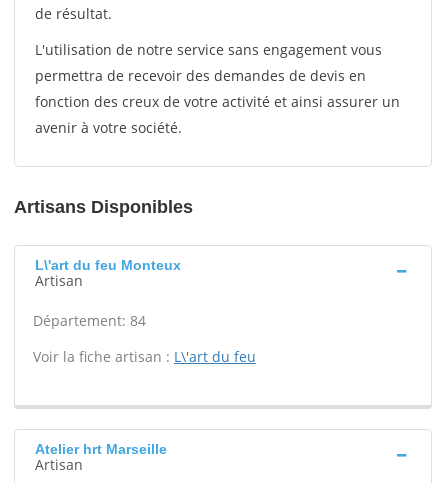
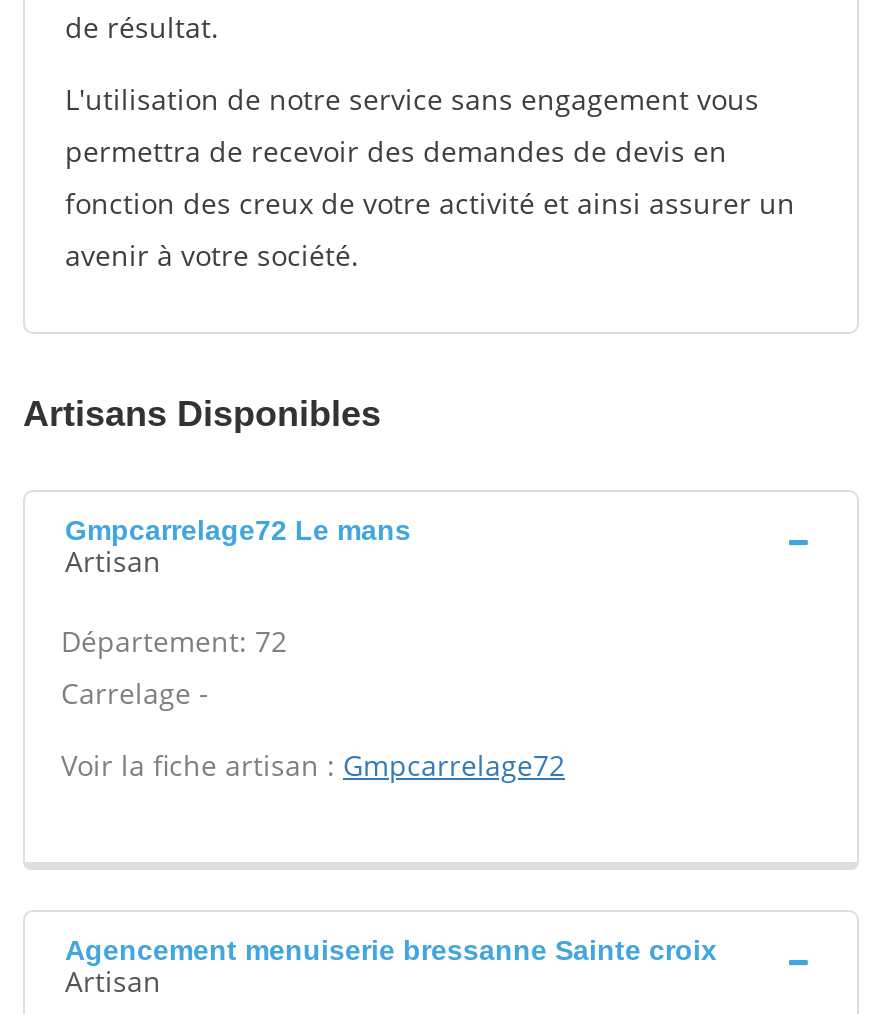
- L\'art du feu Monteux
+ Gmpcarrelage72 Le mans

- Département: 84
+ Département: 72
+ Carrelage -

- Voir la fiche artisan : L\'art du feu
+ Voir la fiche artisan : Gmpcarrelage72

- Atelier hrt Marseille
+ Agencement menuiserie bressanne Sainte croix
